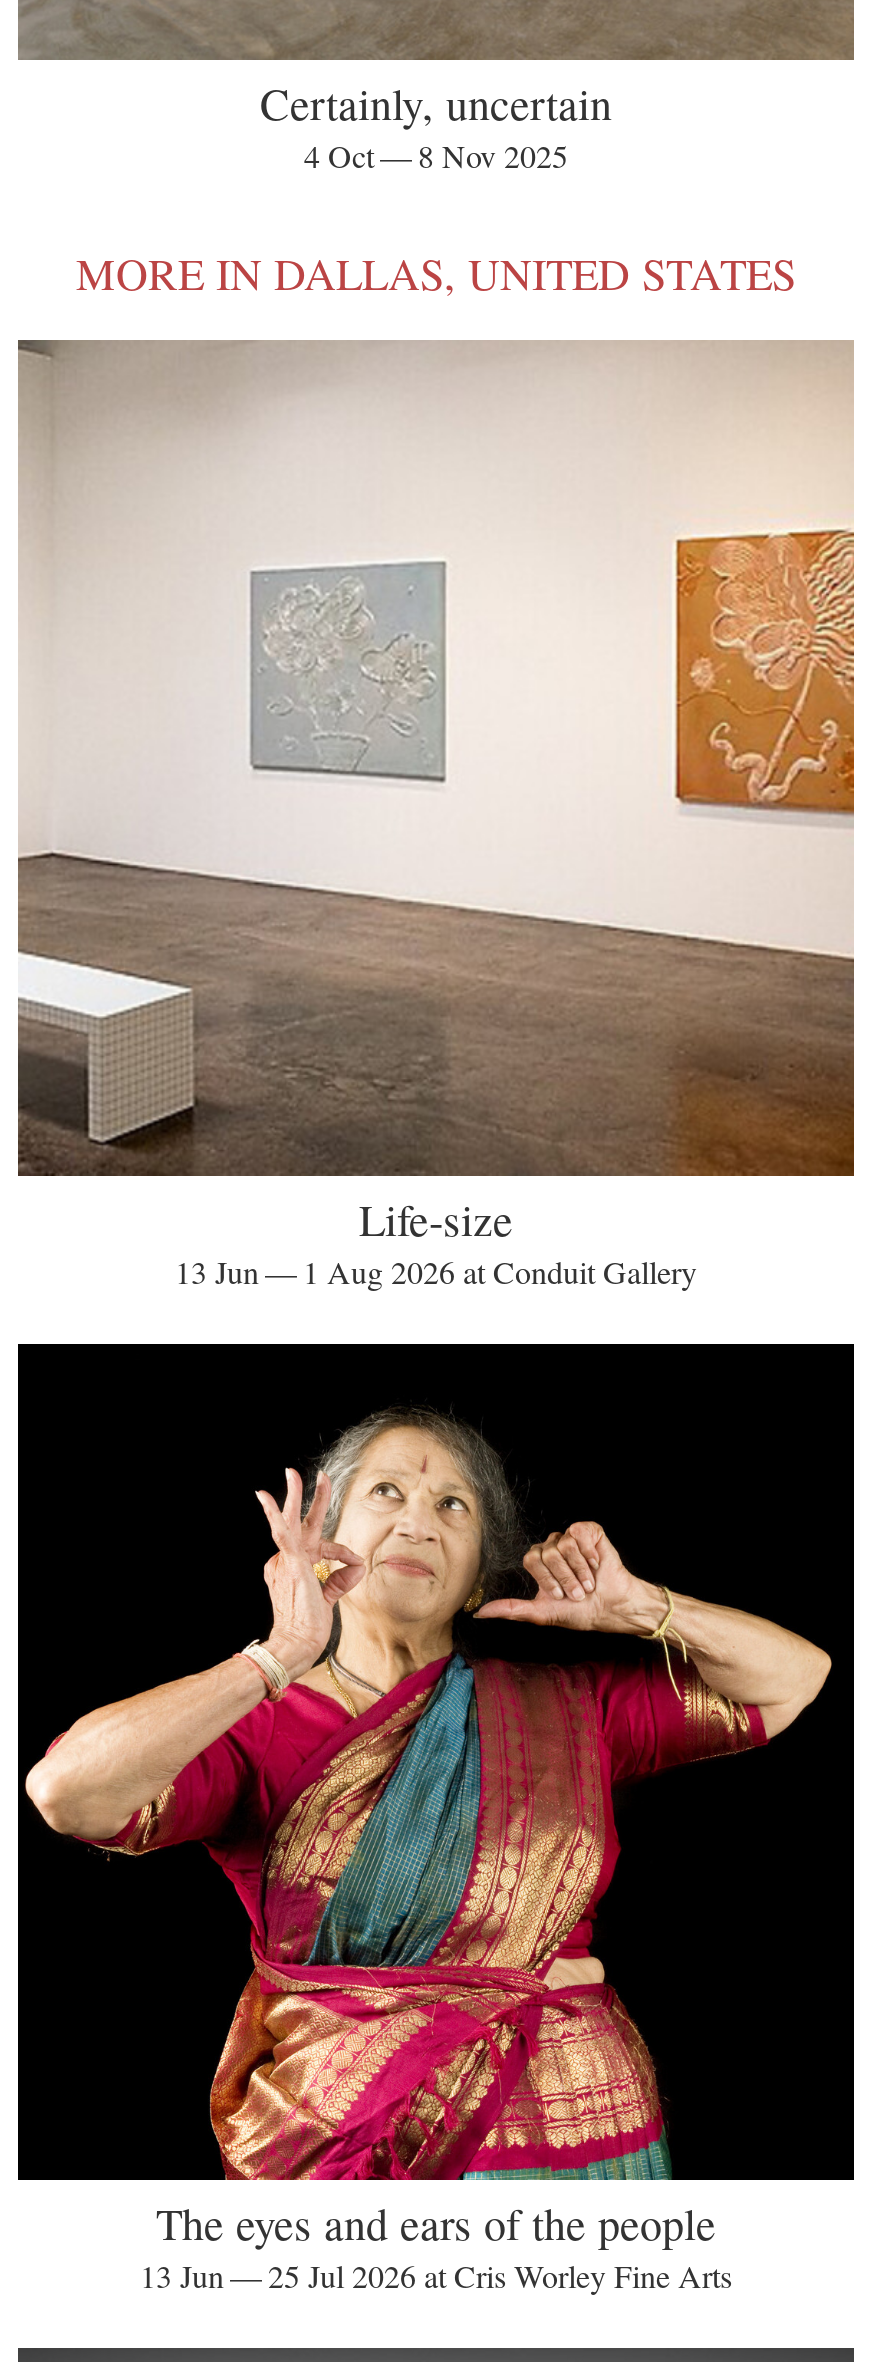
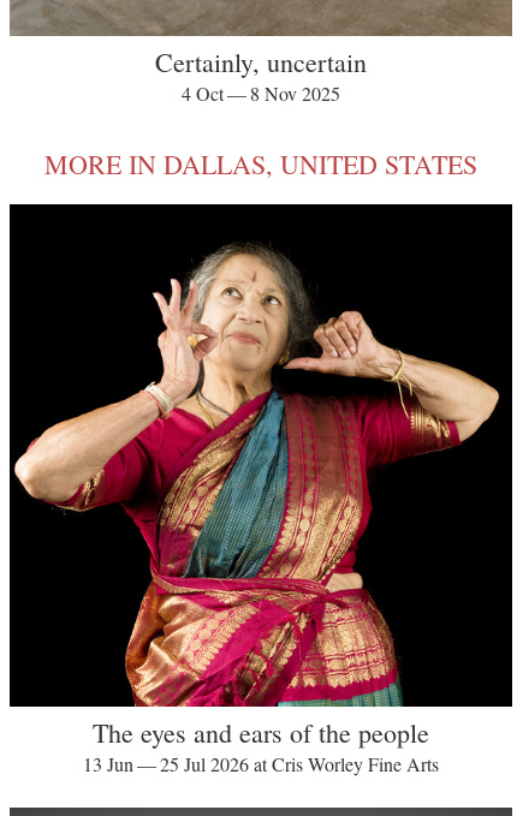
- [image]
- Life-size
- 13 Jun — 1 Aug 2026 at Conduit Gallery
